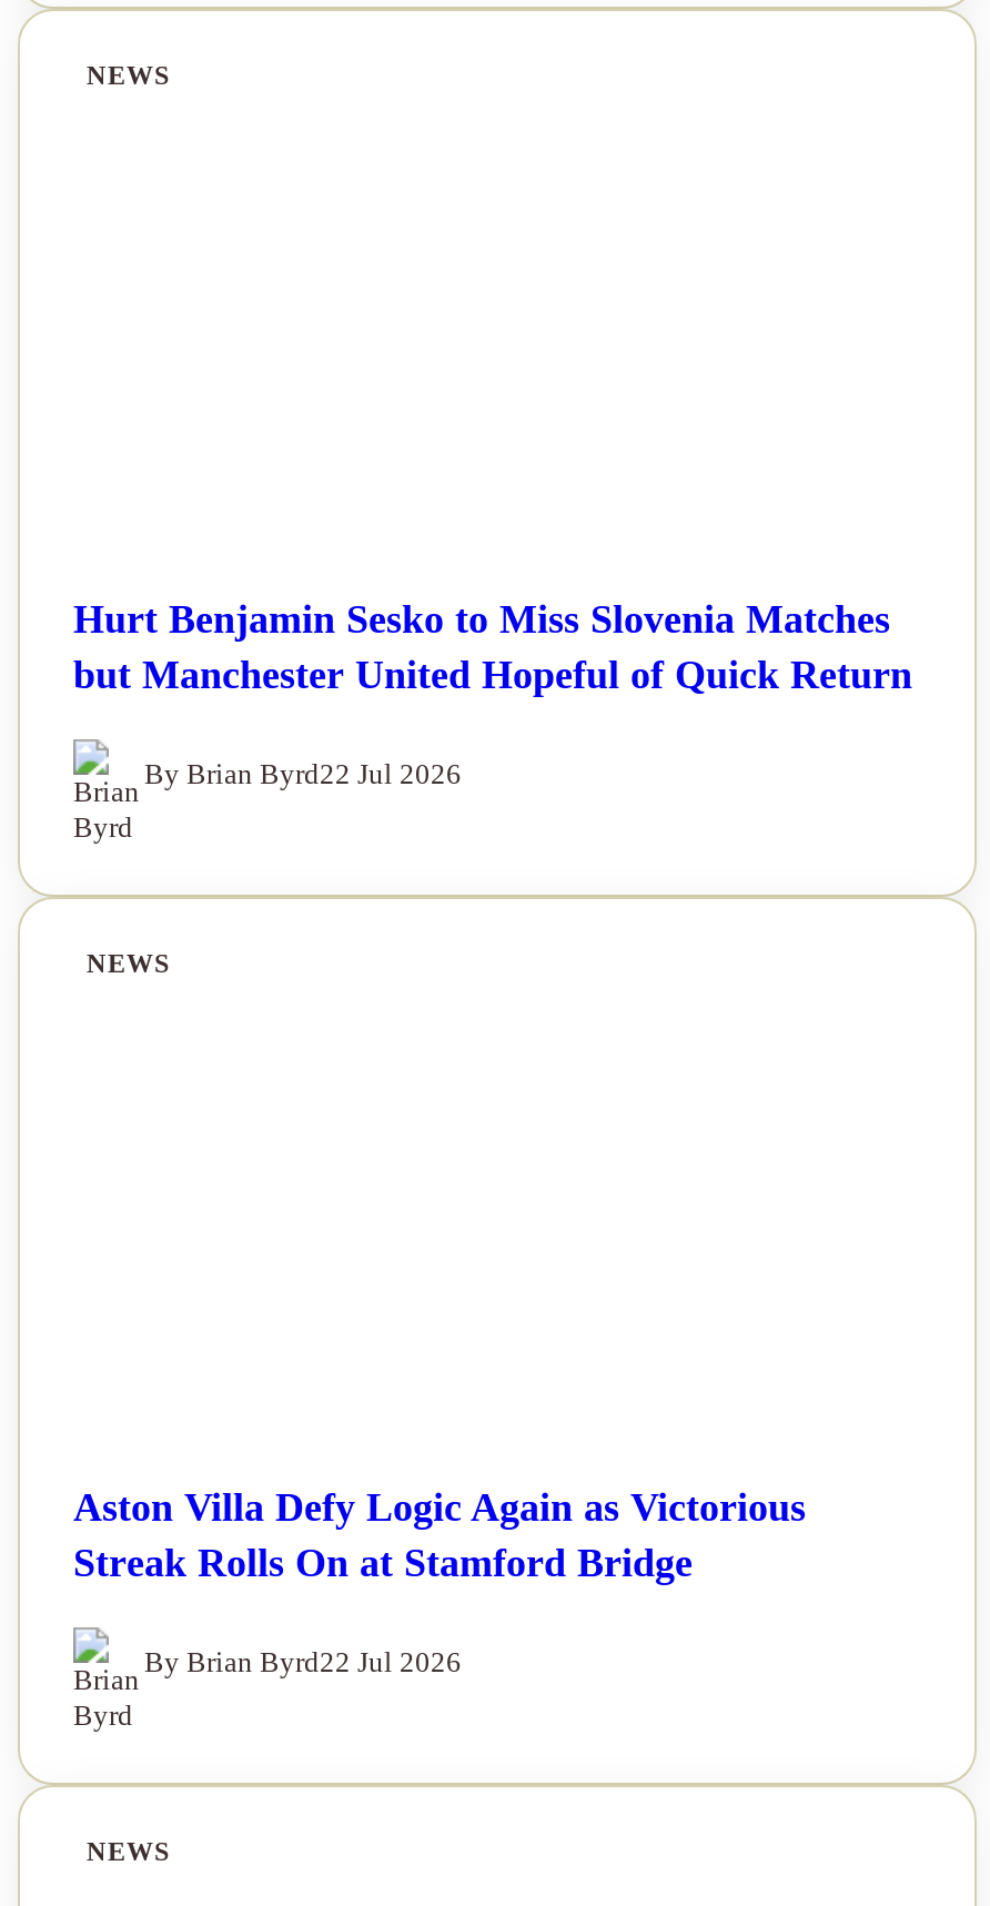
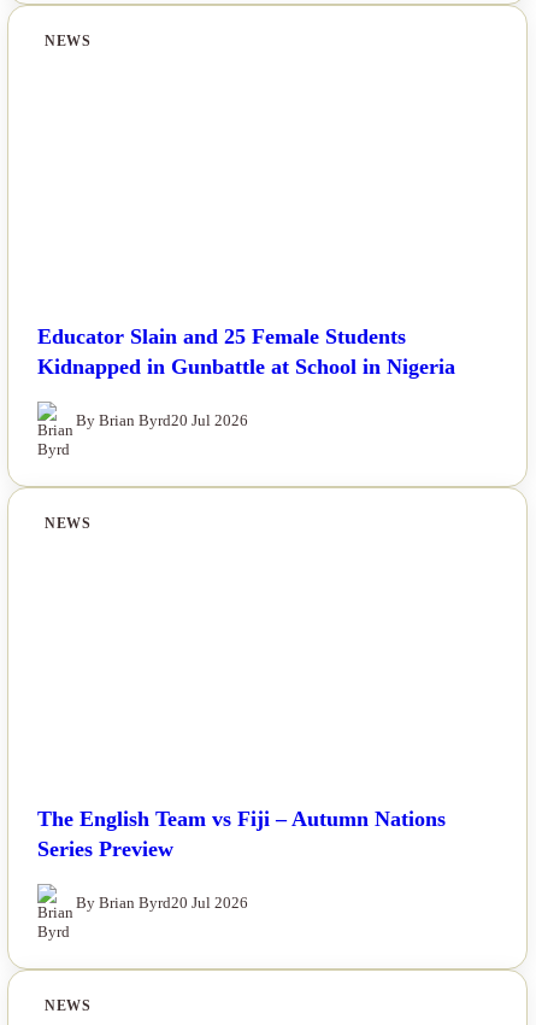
- Hurt Benjamin Sesko to Miss Slovenia Matches
- but Manchester United Hopeful of Quick Return
+ Educator Slain and 25 Female Students
+ Kidnapped in Gunbattle at School in Nigeria

- By Brian Byrd22 Jul 2026
+ By Brian Byrd20 Jul 2026

- Aston Villa Defy Logic Again as Victorious
- Streak Rolls On at Stamford Bridge
+ The English Team vs Fiji – Autumn Nations
+ Series Preview

- By Brian Byrd22 Jul 2026
+ By Brian Byrd20 Jul 2026
